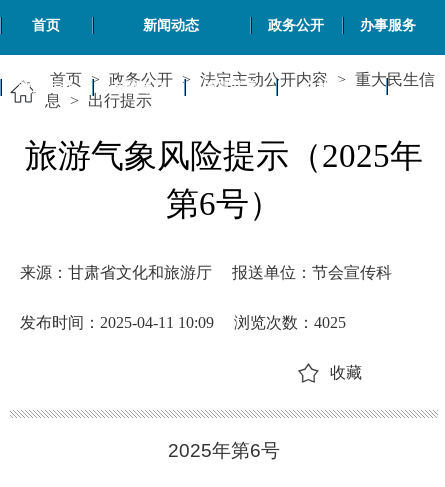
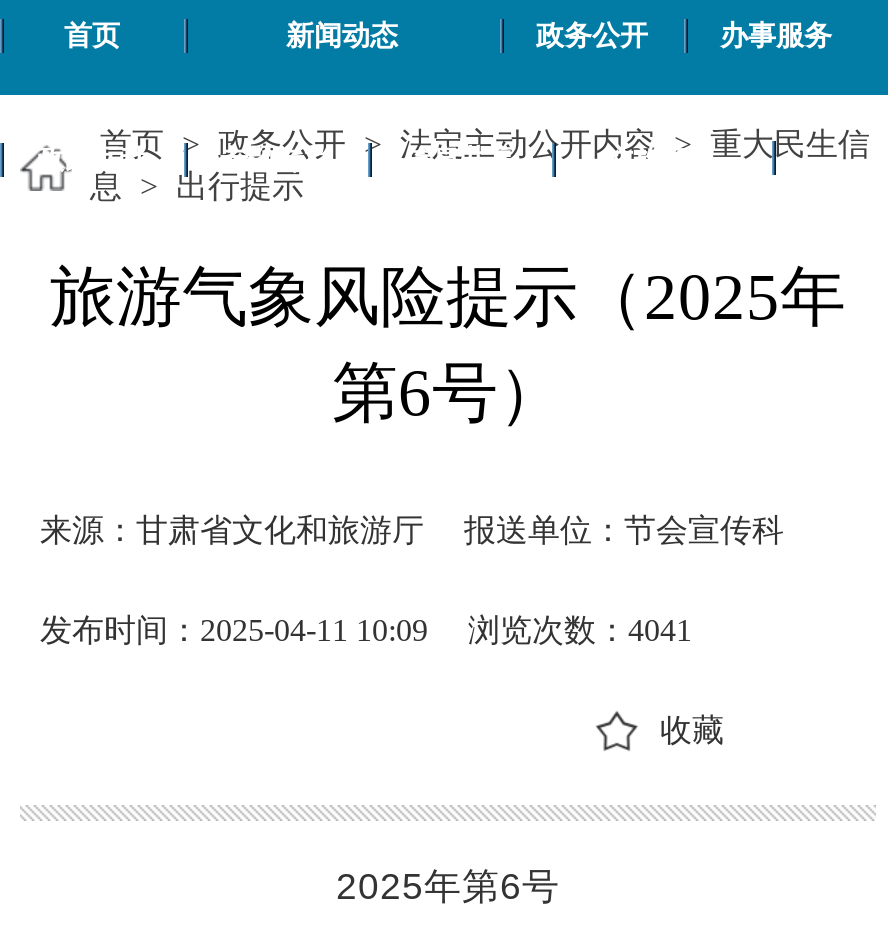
- 发布时间：2025-04-11 10:09 浏览次数：4025
+ 发布时间：2025-04-11 10:09 浏览次数：4041
